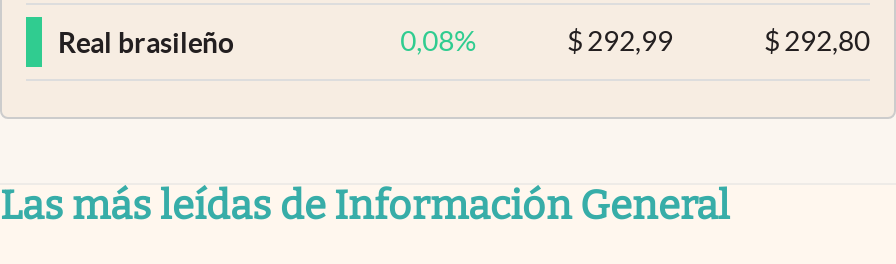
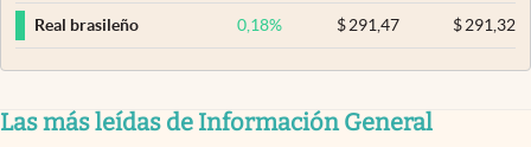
- 0,08%
+ 0,18%

- $ 292,99
+ $ 291,47

- $ 292,80
+ $ 291,32
